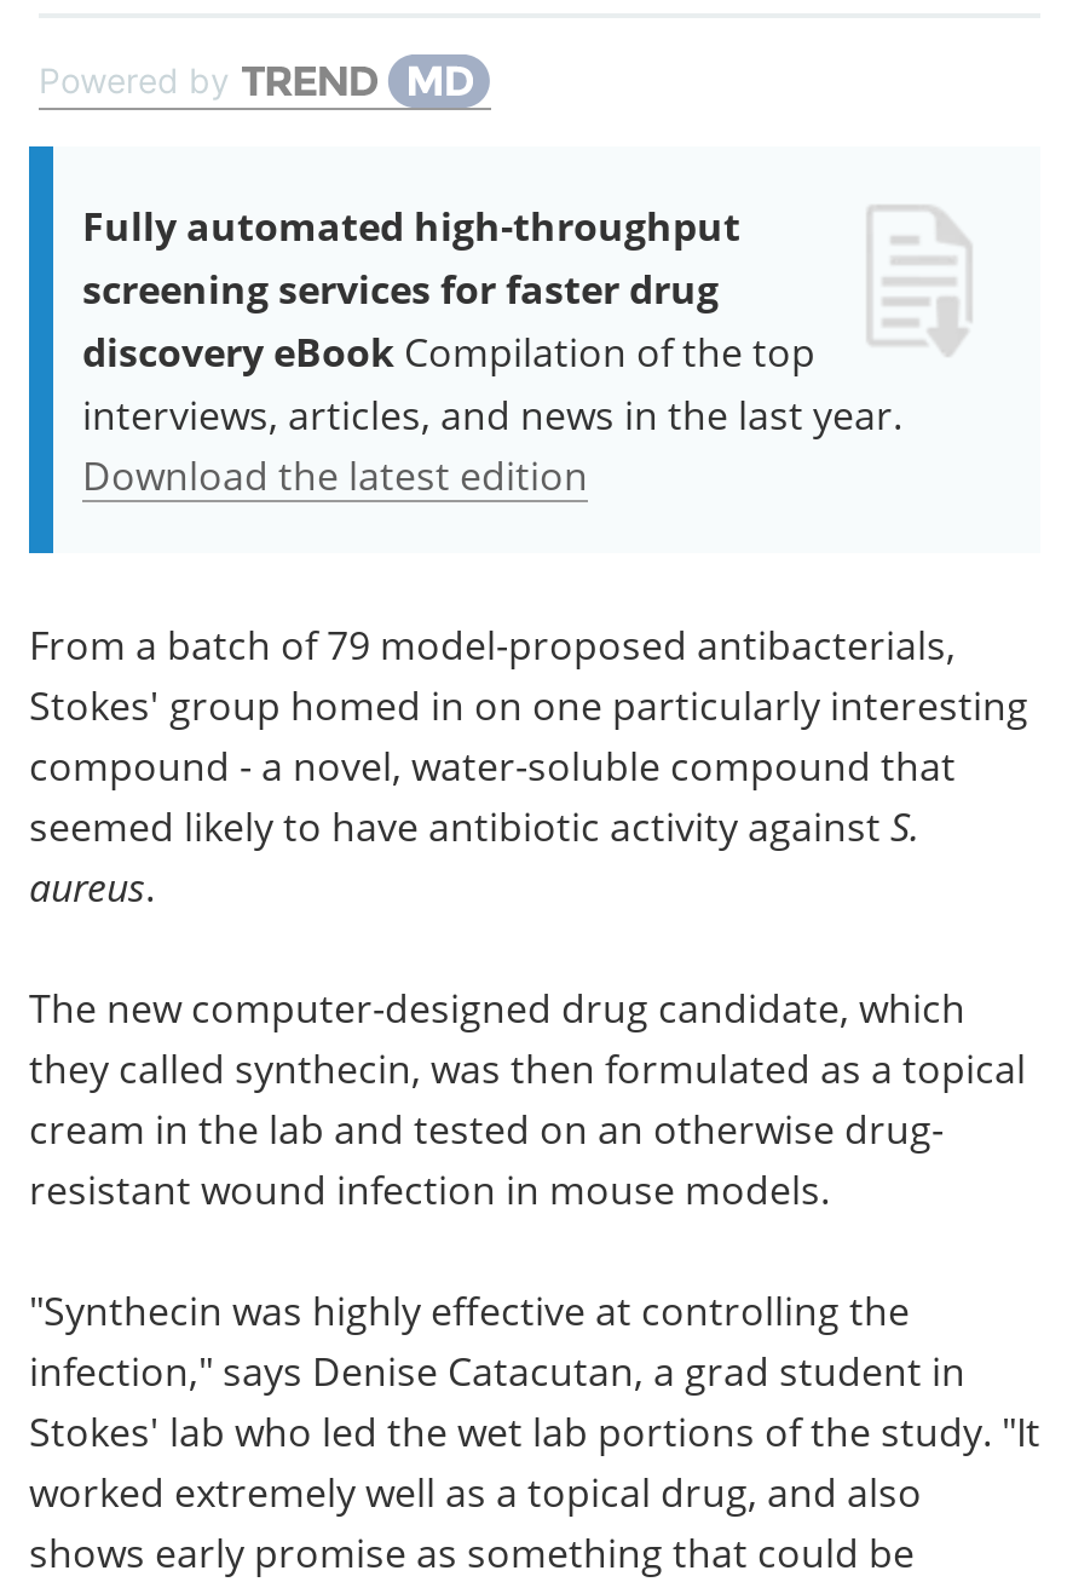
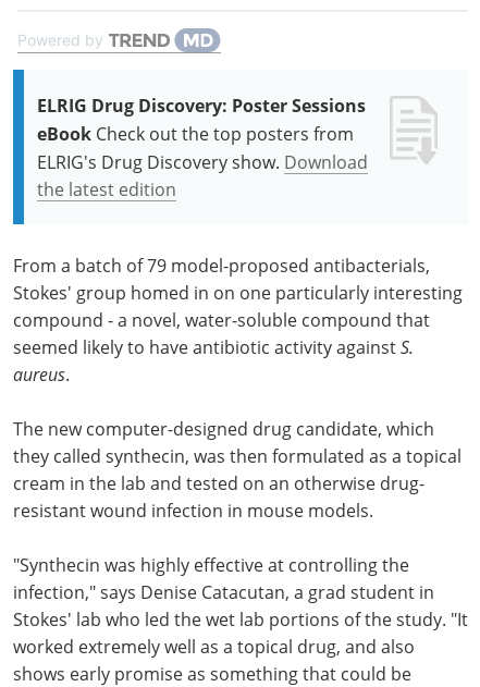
- Fully automated high-throughput
- screening services for faster drug
- discovery eBook Compilation of the top
- interviews, articles, and news in the last year.
- Download the latest edition
+ ELRIG Drug Discovery: Poster Sessions
+ eBook Check out the top posters from
+ ELRIG's Drug Discovery show. Download
+ the latest edition
